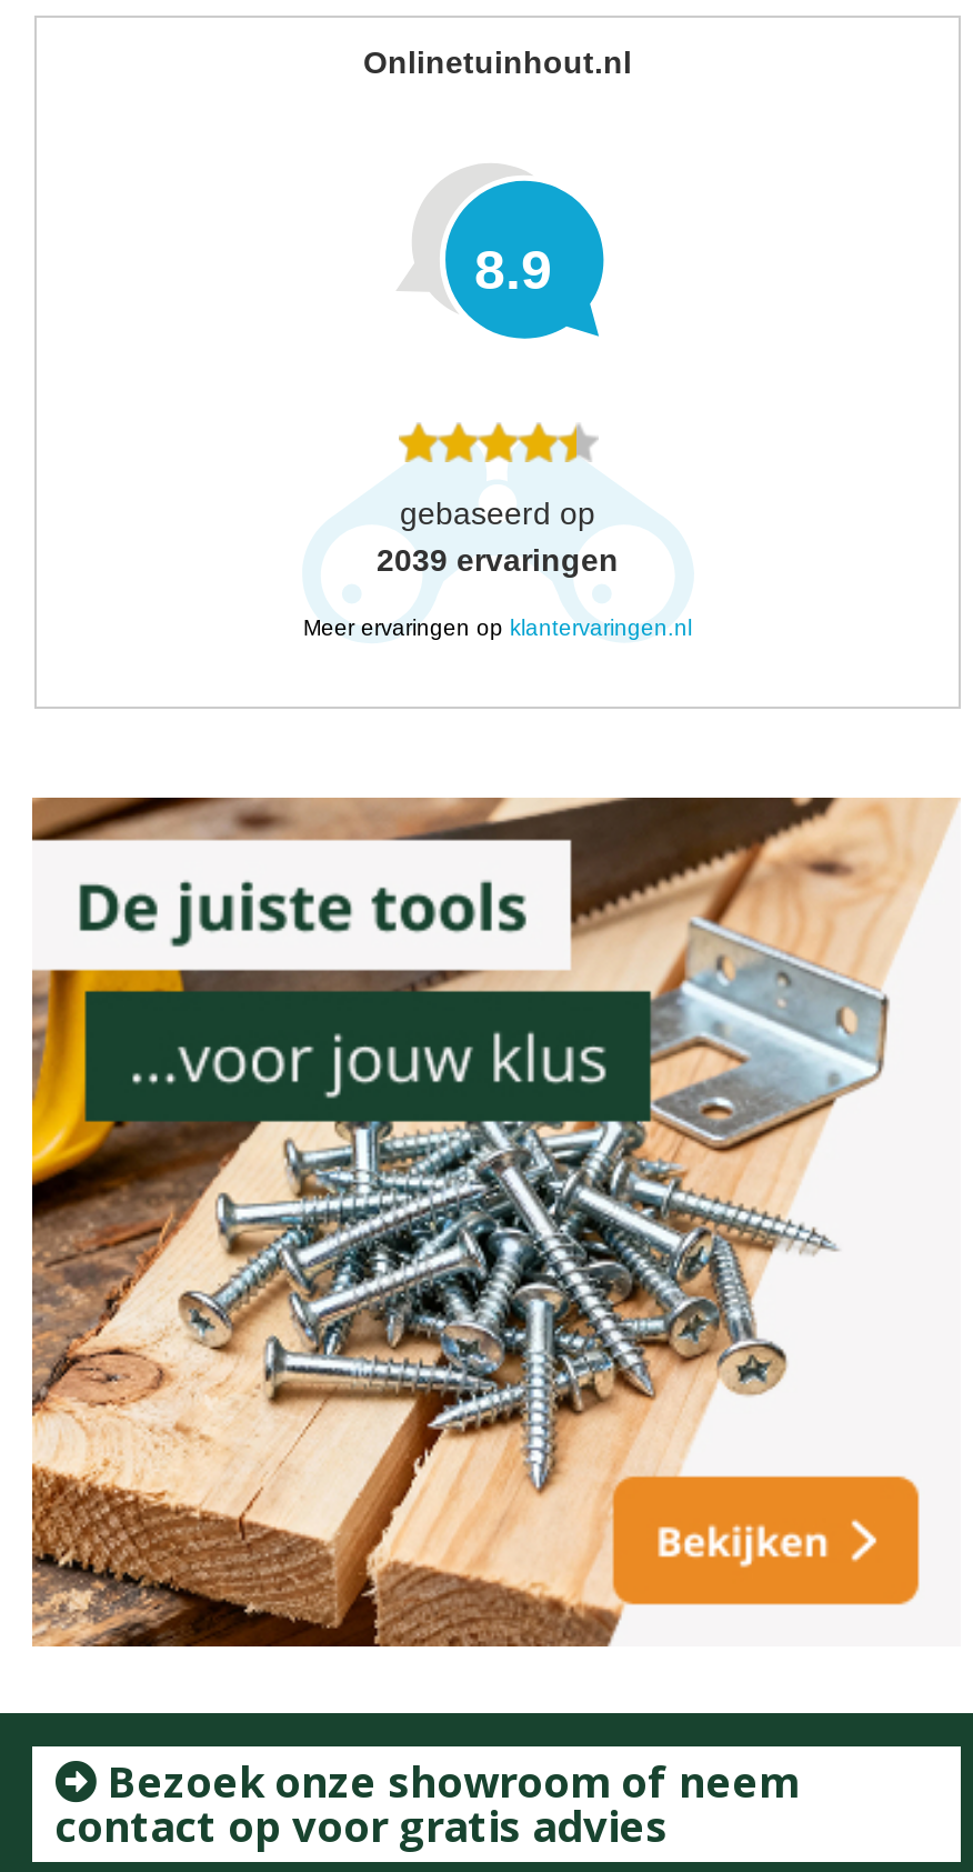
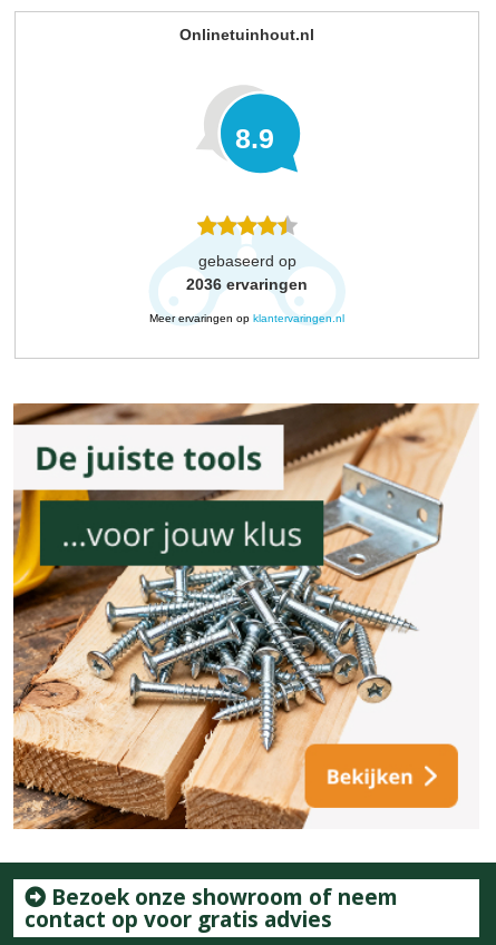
- 2039 ervaringen
+ 2036 ervaringen
